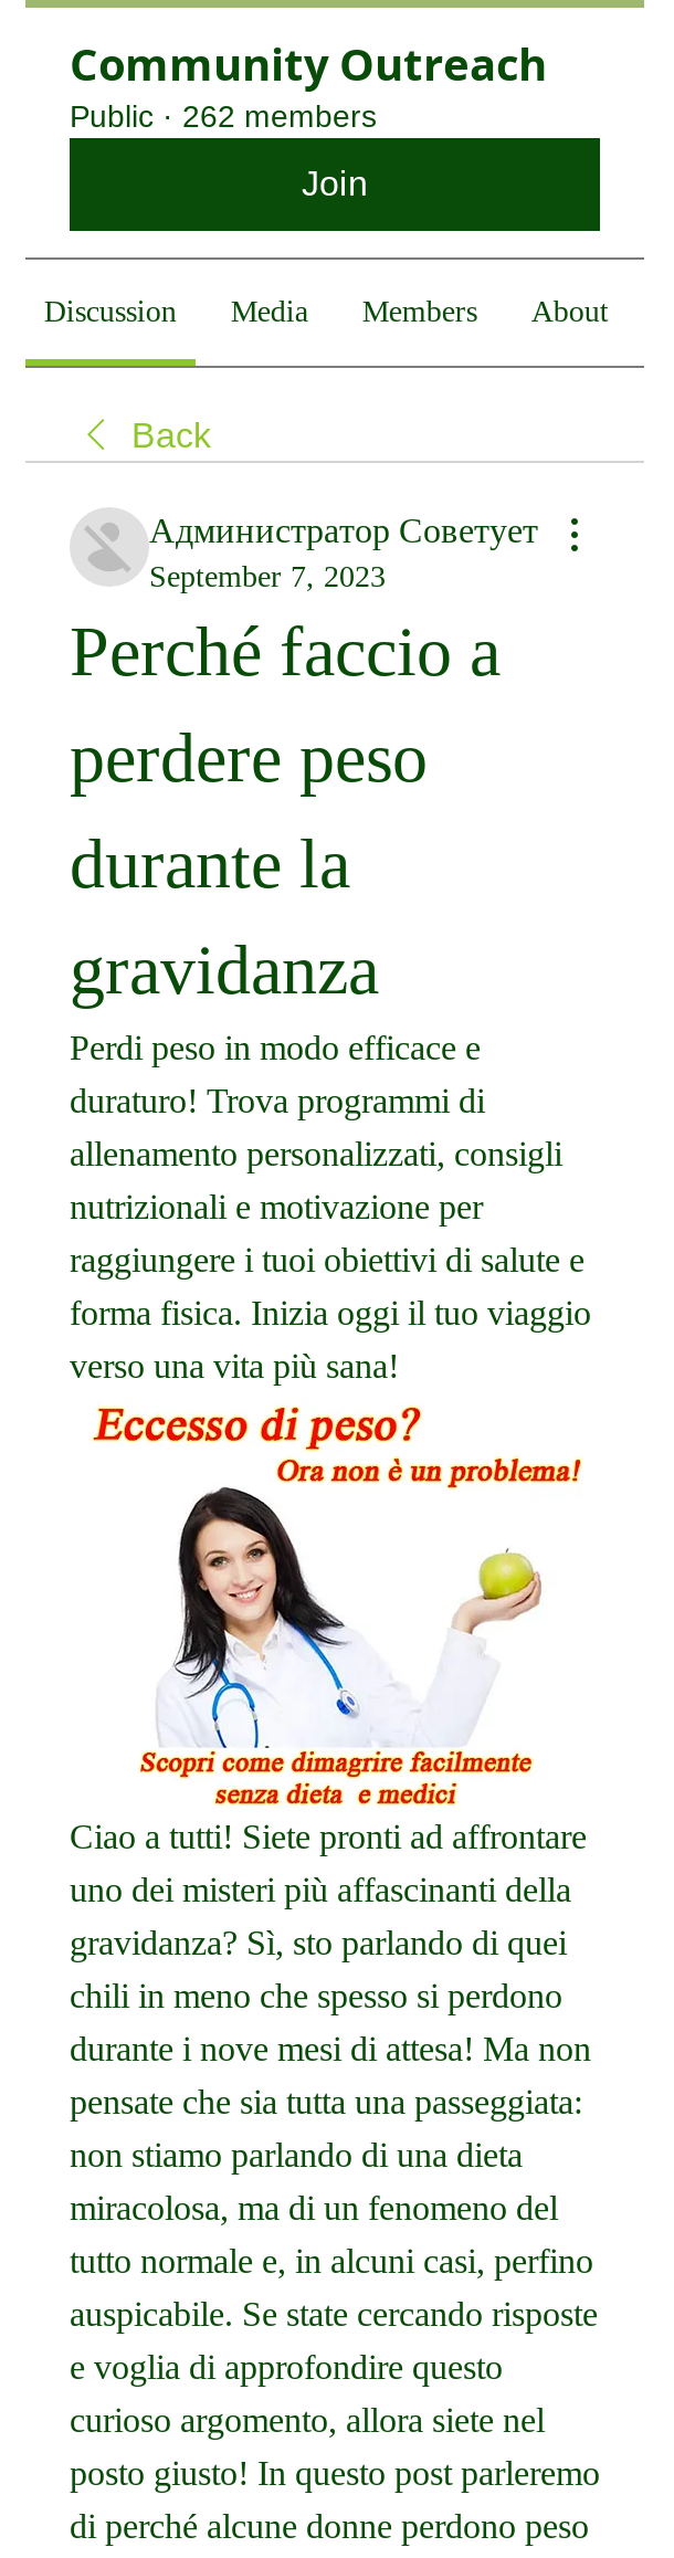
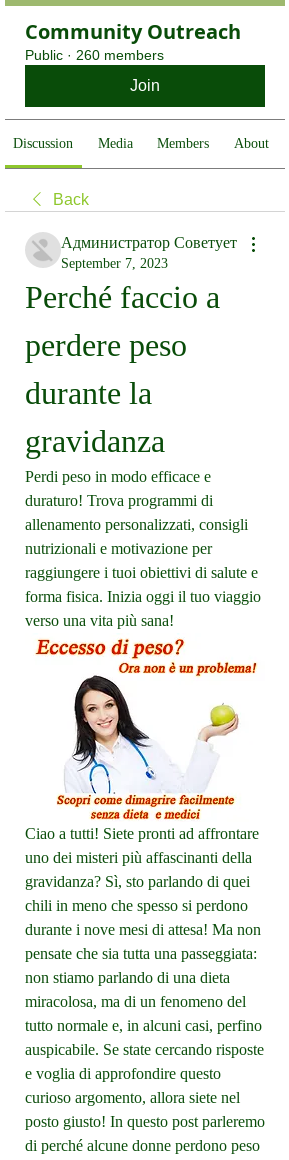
- Public · 262 members
+ Public · 260 members
